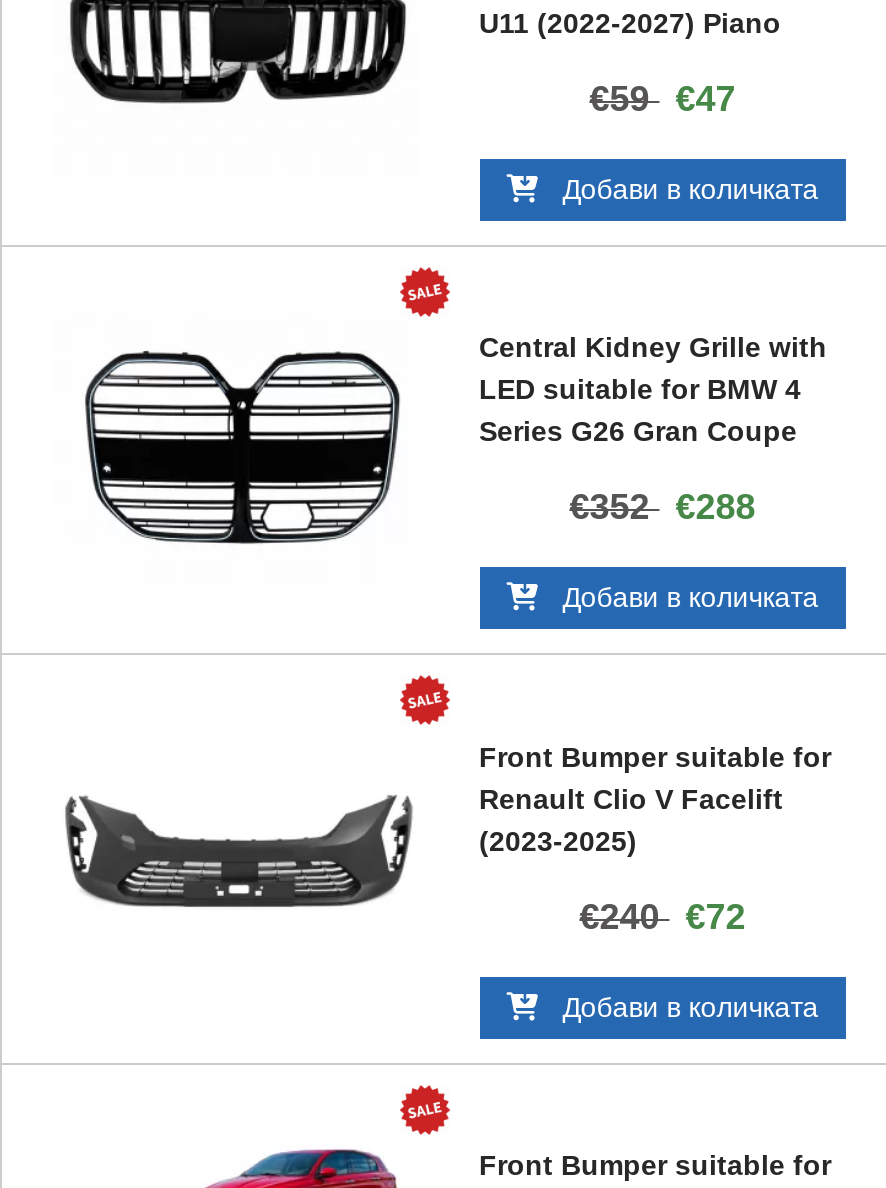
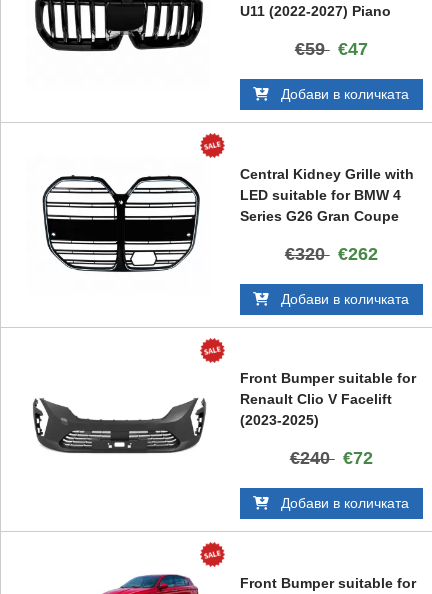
- €352 €288
+ €320 €262
